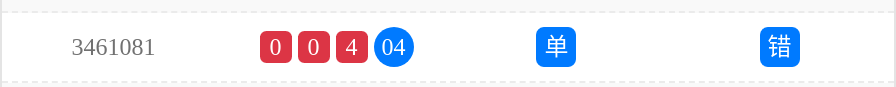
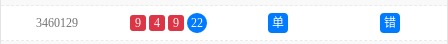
- 3461081
- 0
- 0
+ 3460129
+ 9

- 04
+ 9
+ 22
